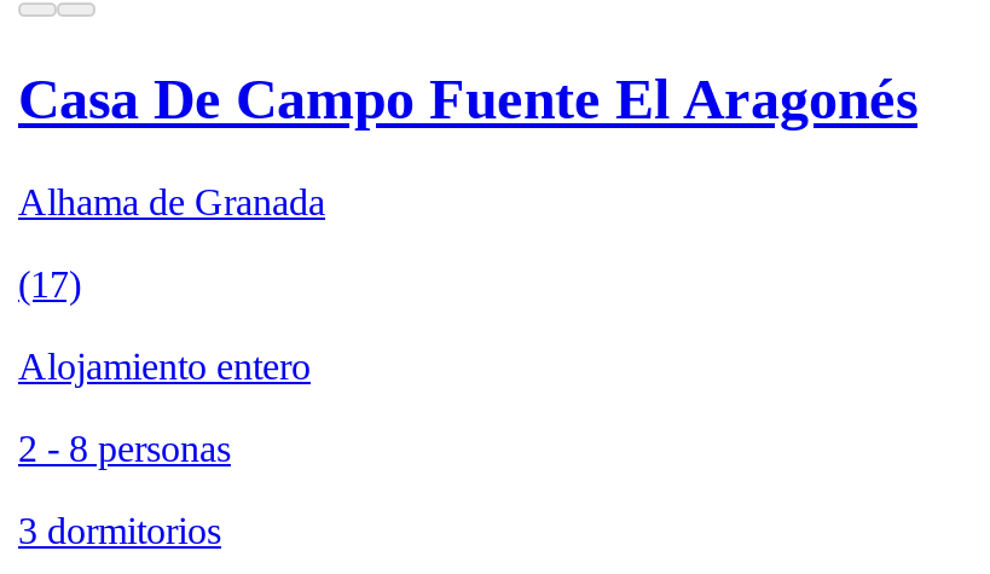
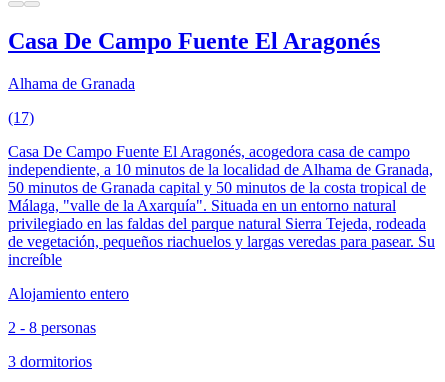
+ Casa De Campo Fuente El Aragonés, acogedora casa de campo
+ independiente, a 10 minutos de la localidad de Alhama de Granada,
+ 50 minutos de Granada capital y 50 minutos de la costa tropical de
+ Málaga, "valle de la Axarquía". Situada en un entorno natural
+ privilegiado en las faldas del parque natural Sierra Tejeda, rodeada
+ de vegetación, pequeños riachuelos y largas veredas para pasear. Su
+ increíble
